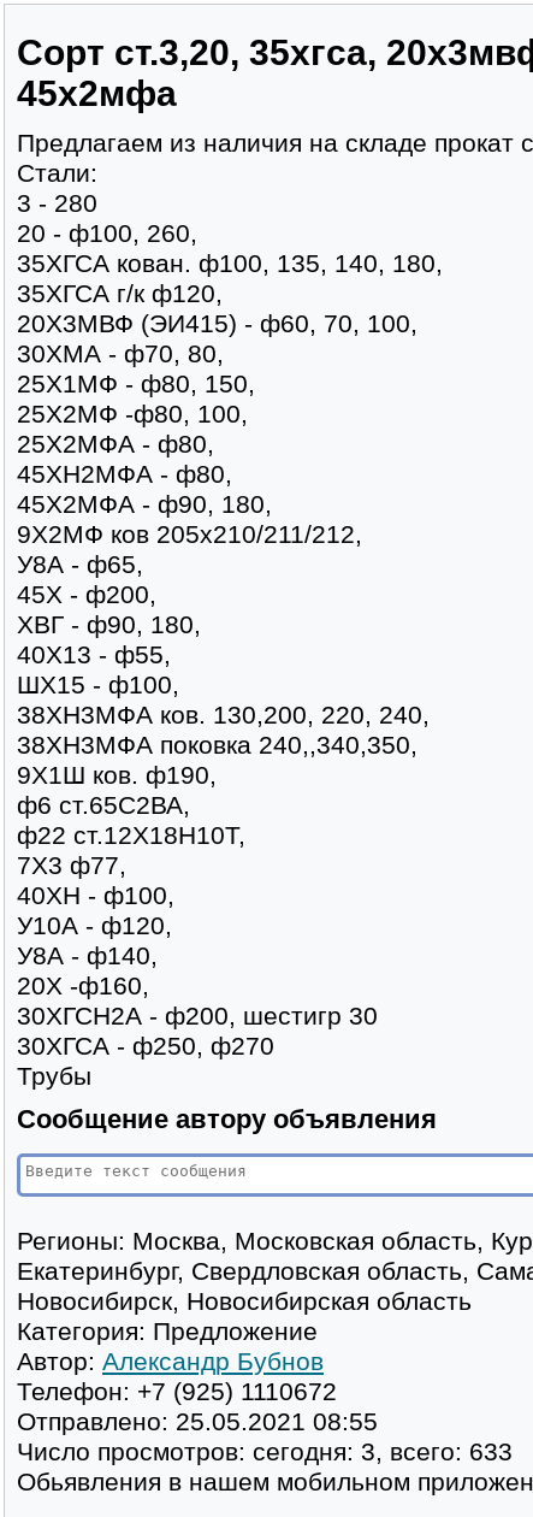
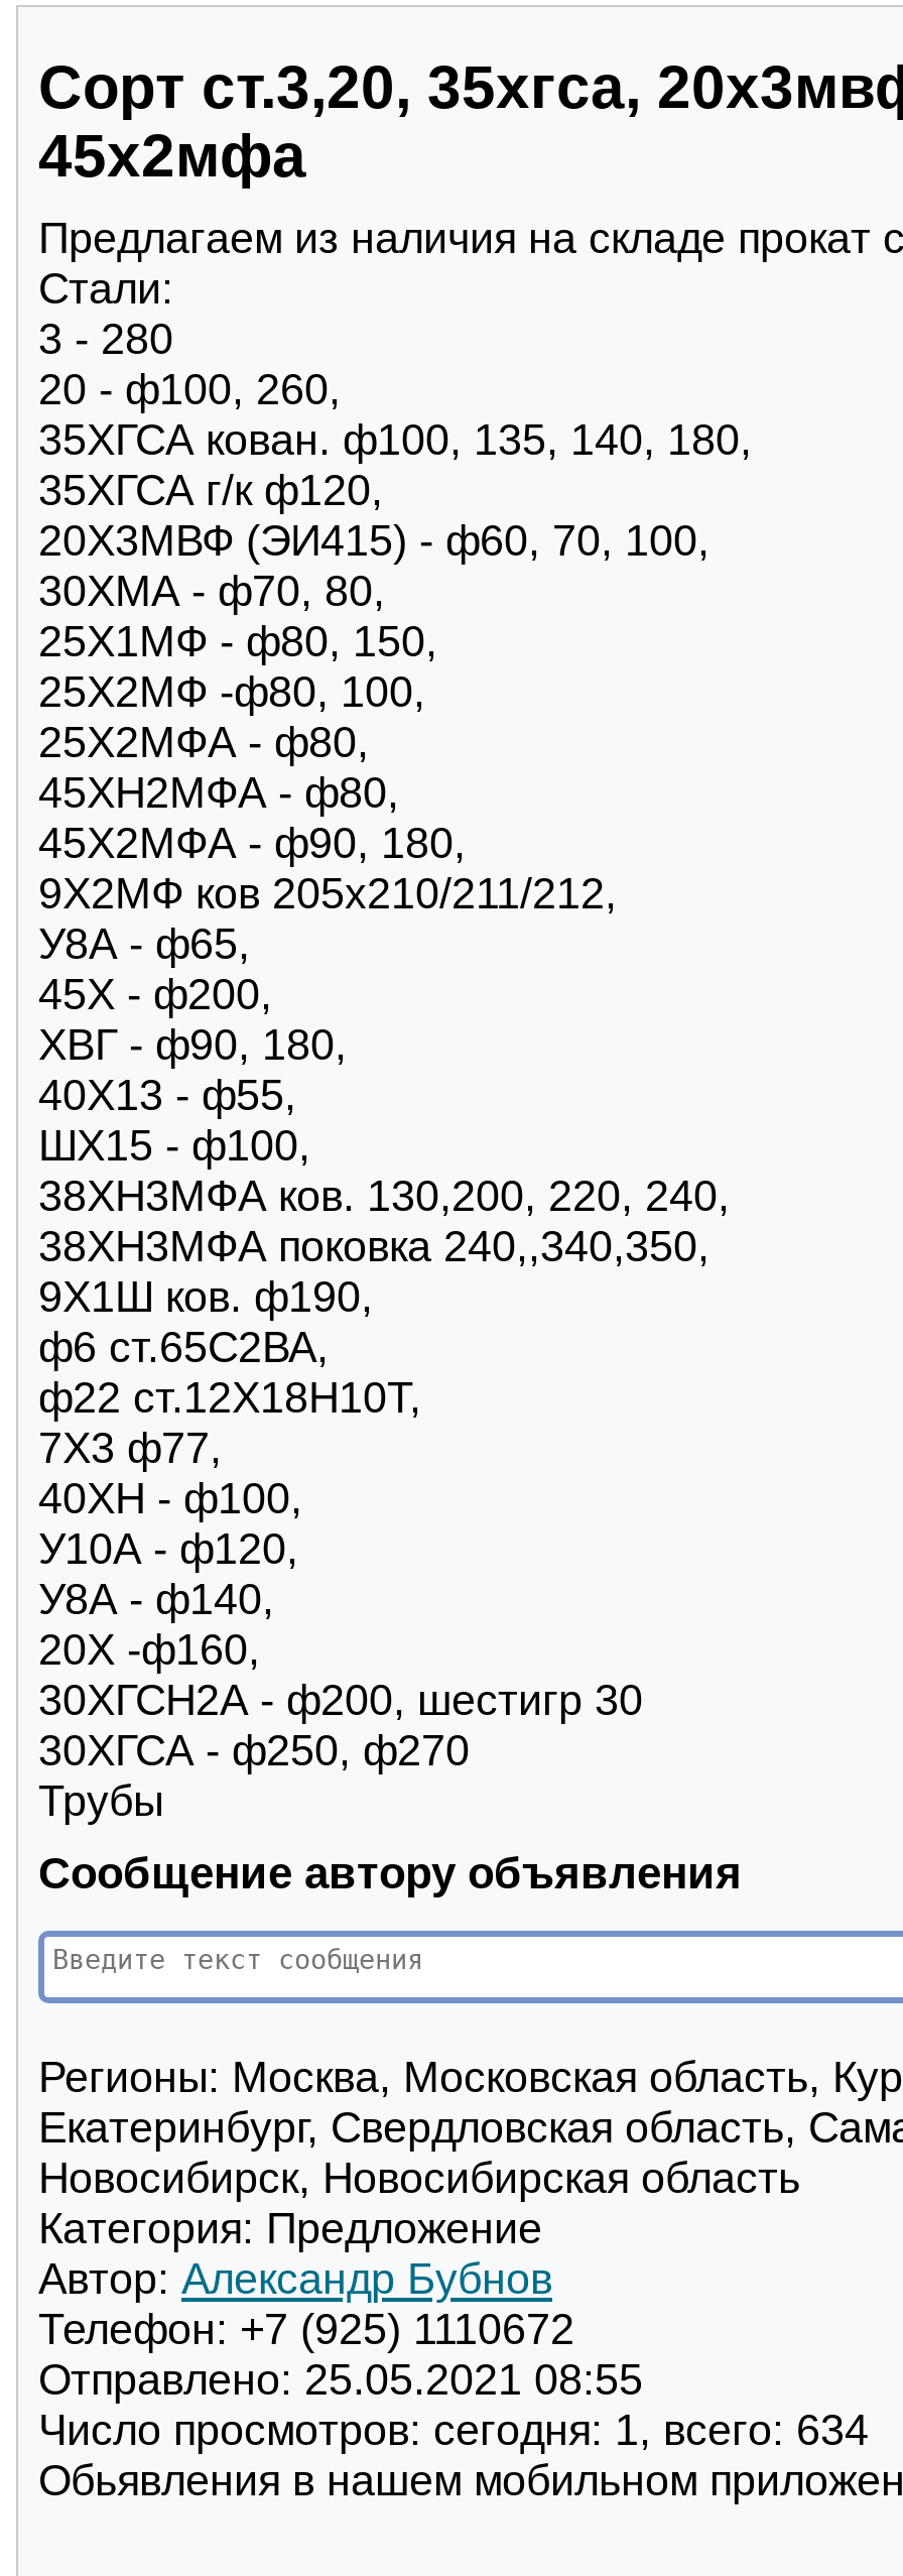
- Число просмотров: сегодня: 3, всего: 633
+ Число просмотров: сегодня: 1, всего: 634
